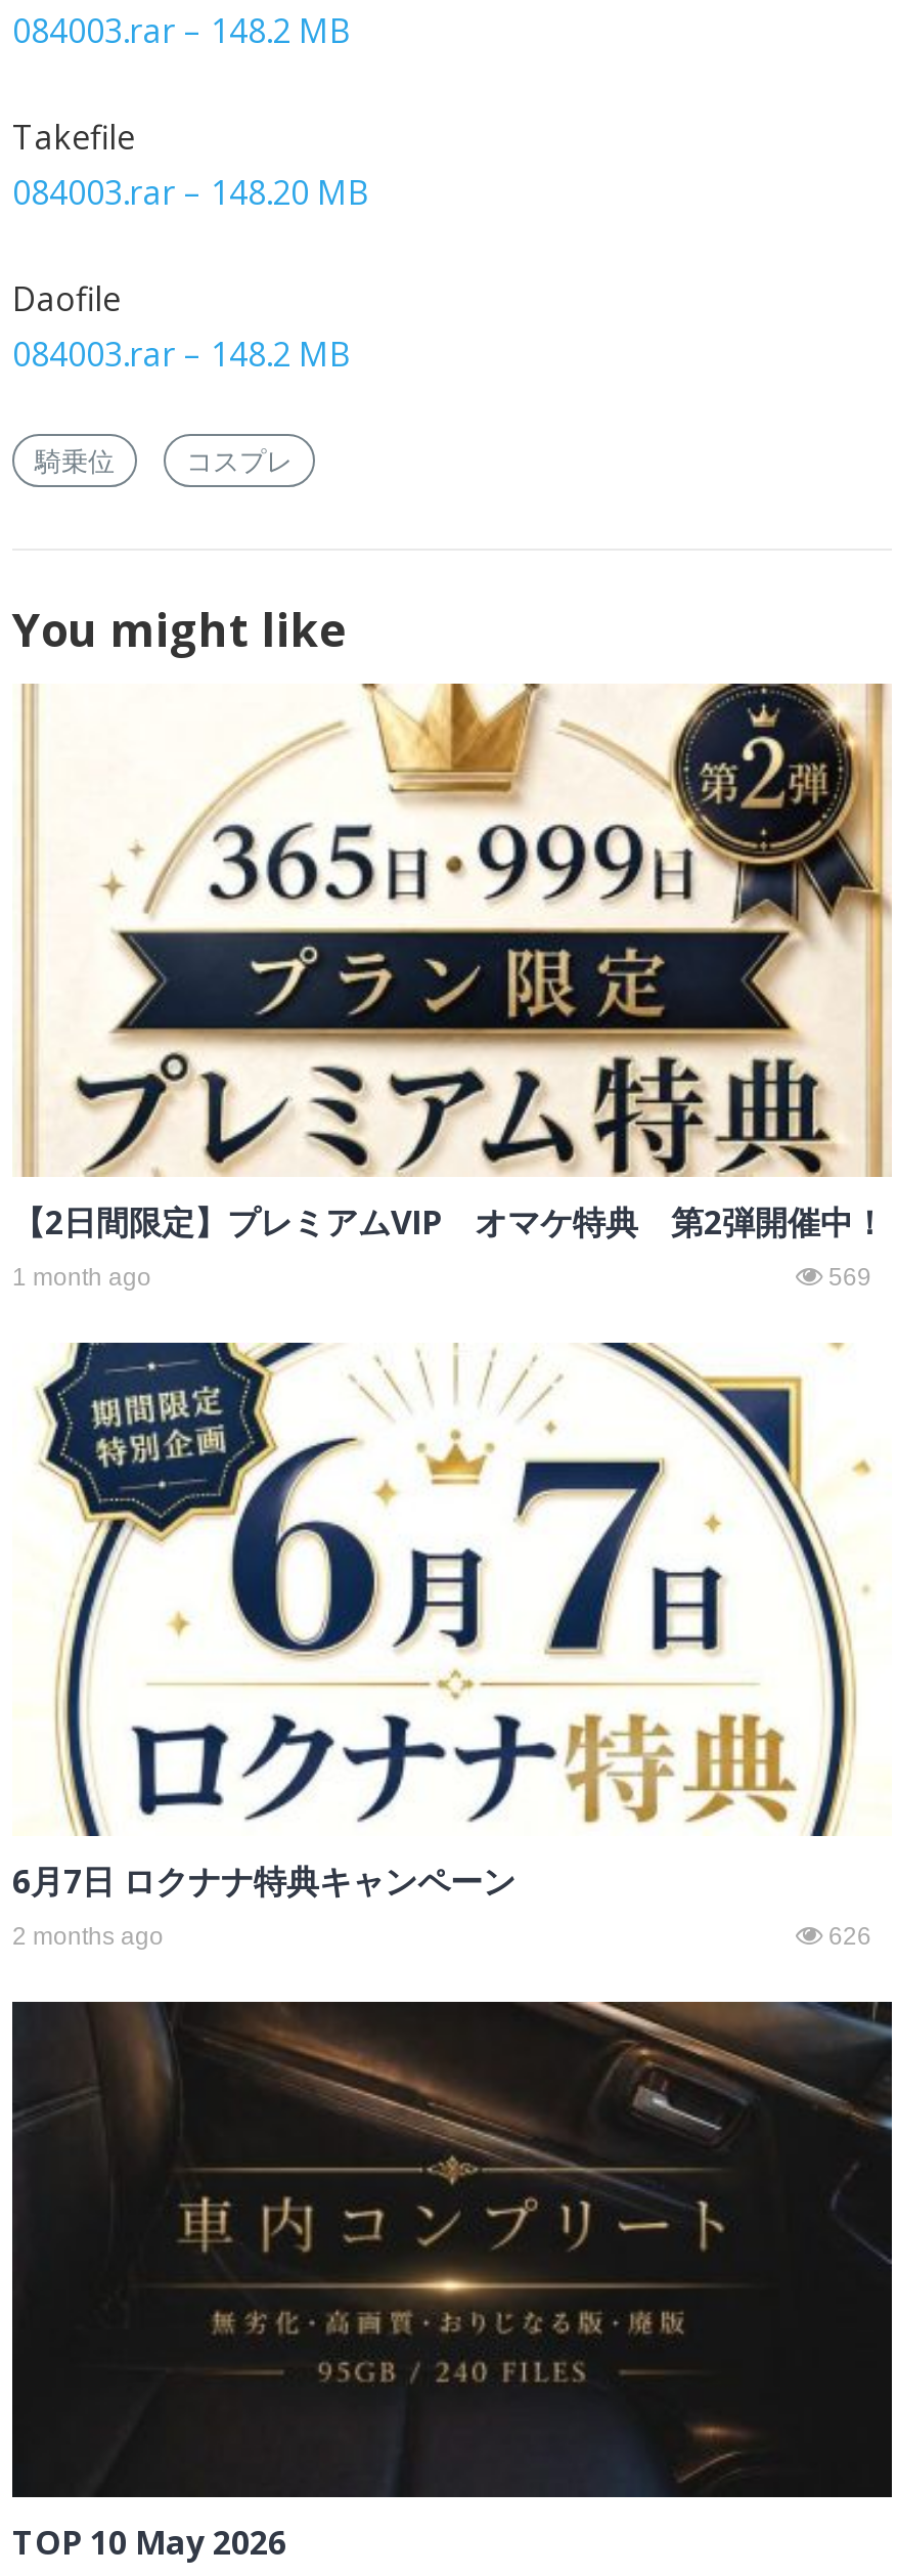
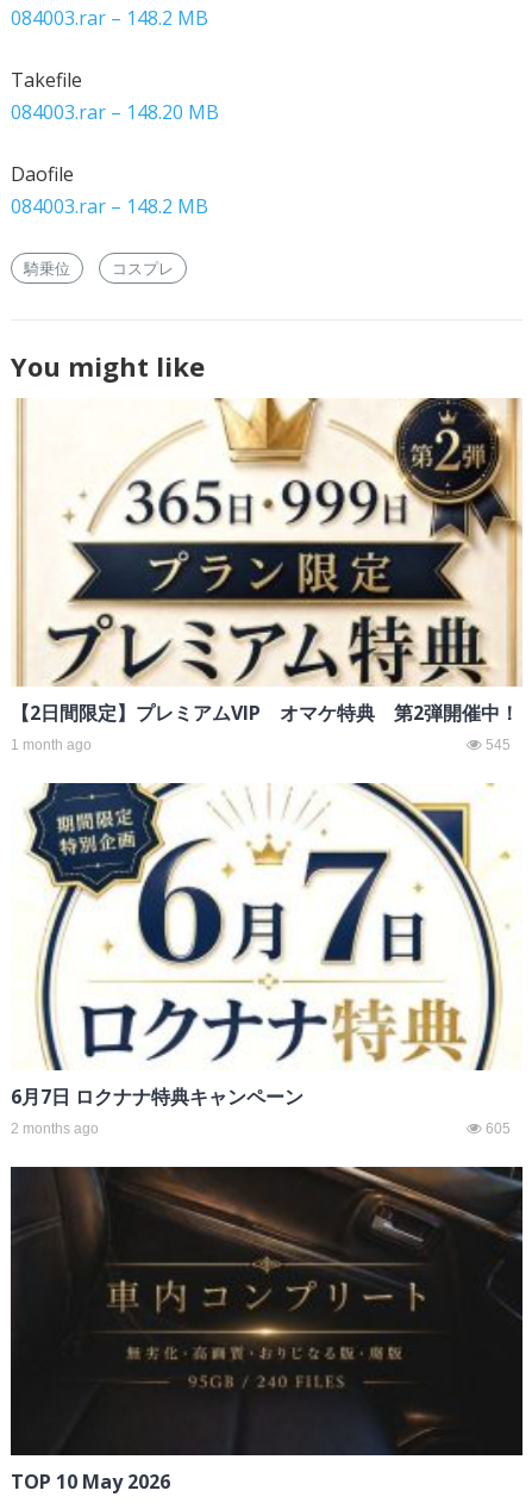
- 569
+ 545

- 626
+ 605
